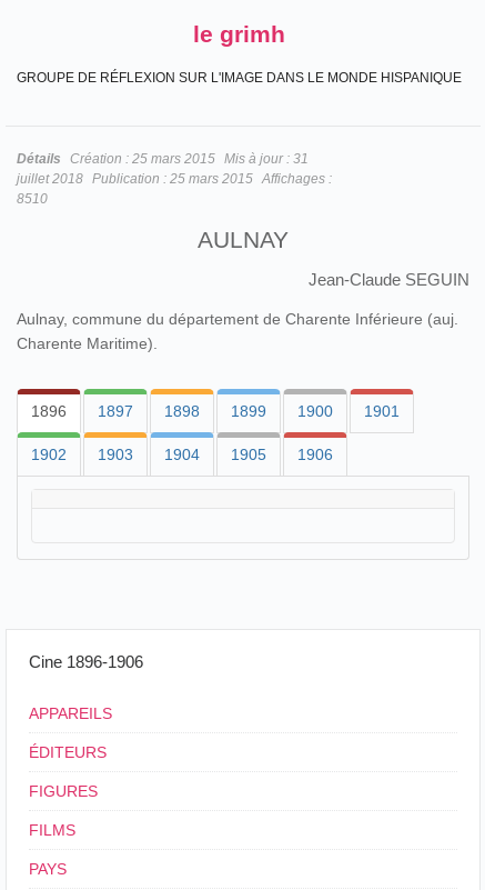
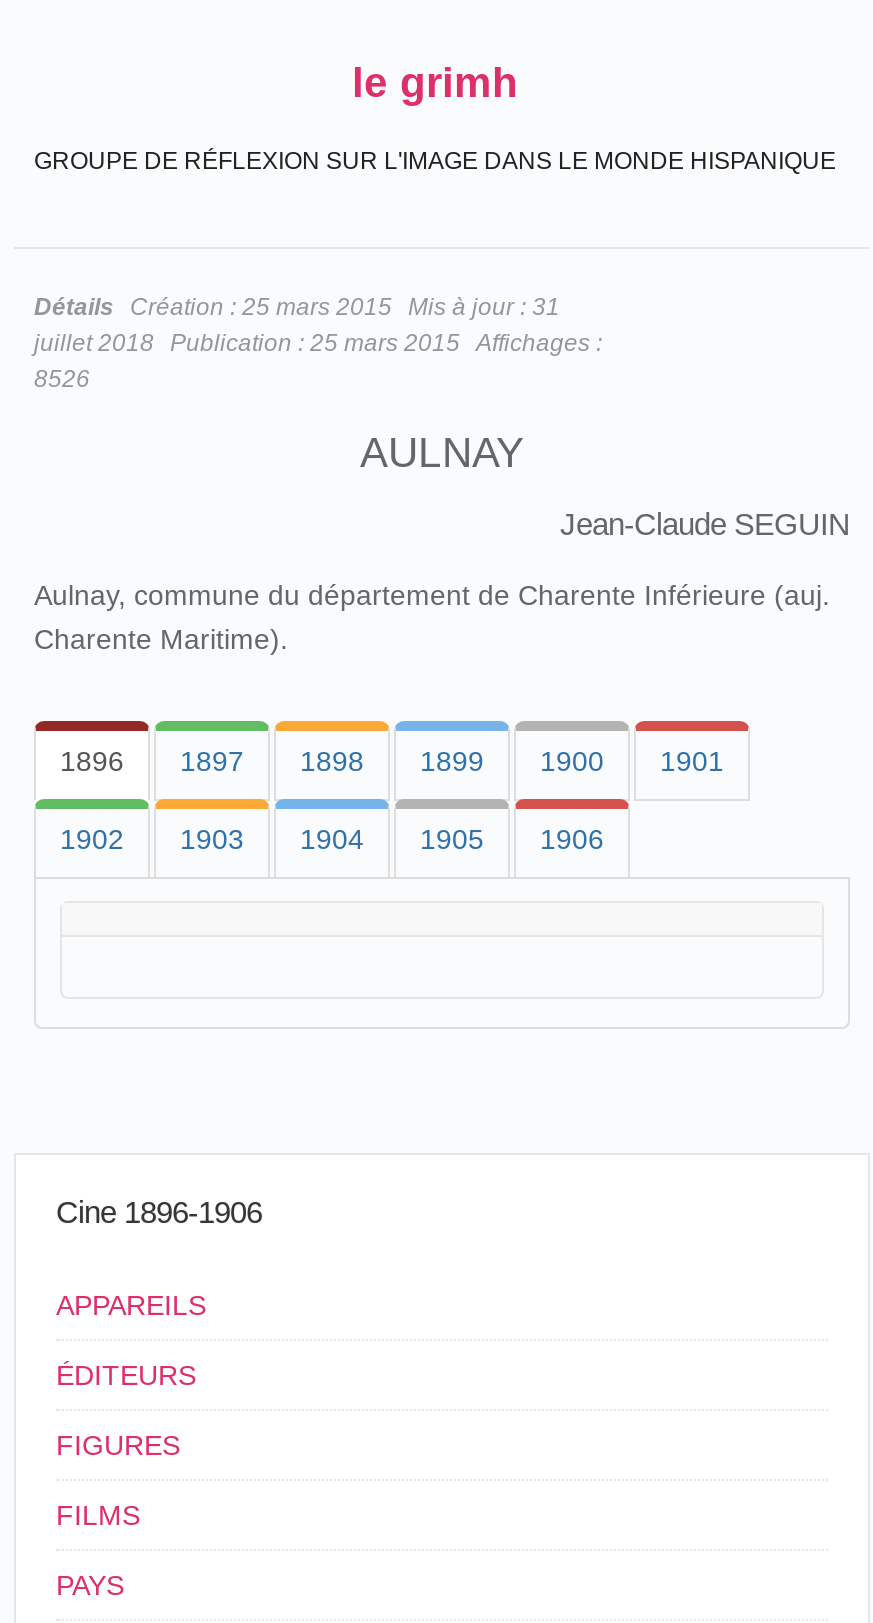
- 8510
+ 8526
